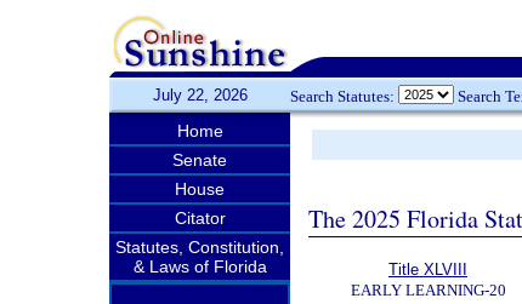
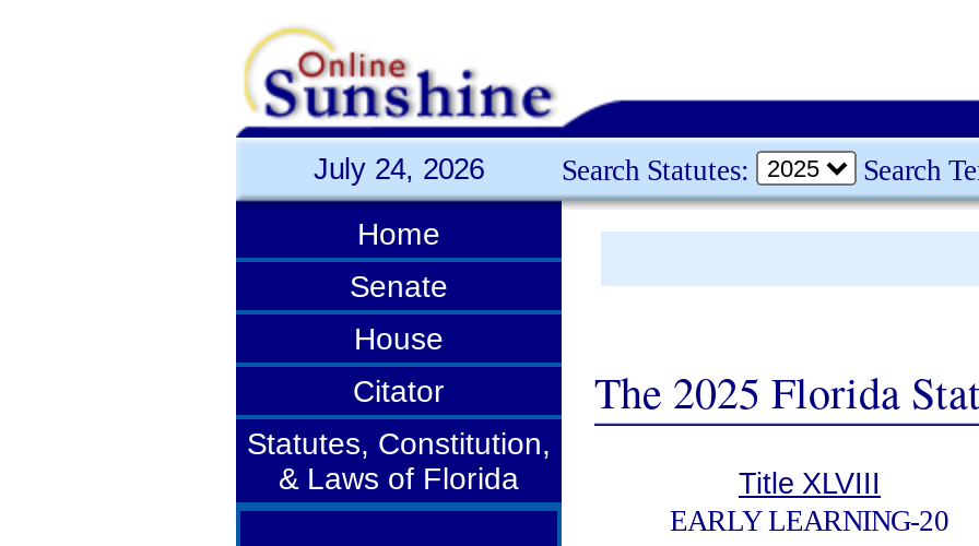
- July 22, 2026
+ July 24, 2026
